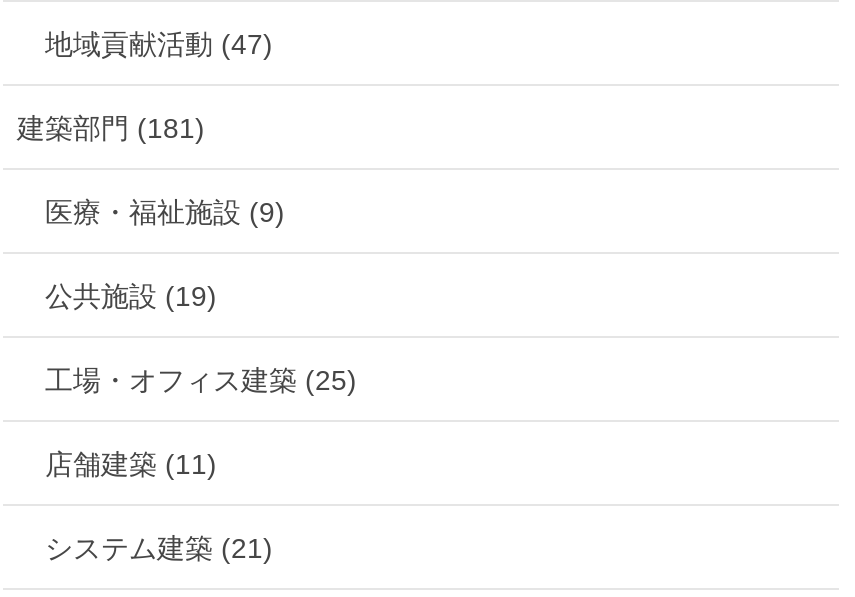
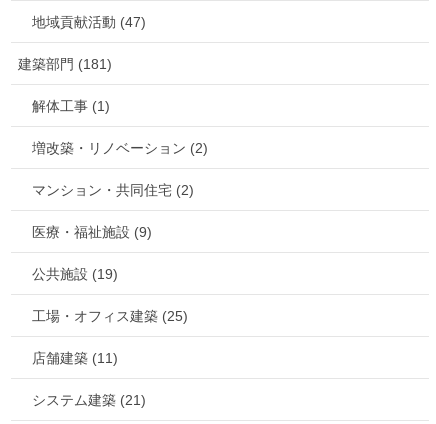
+ 解体工事 (1)
+ 増改築・リノベーション (2)
+ マンション・共同住宅 (2)
